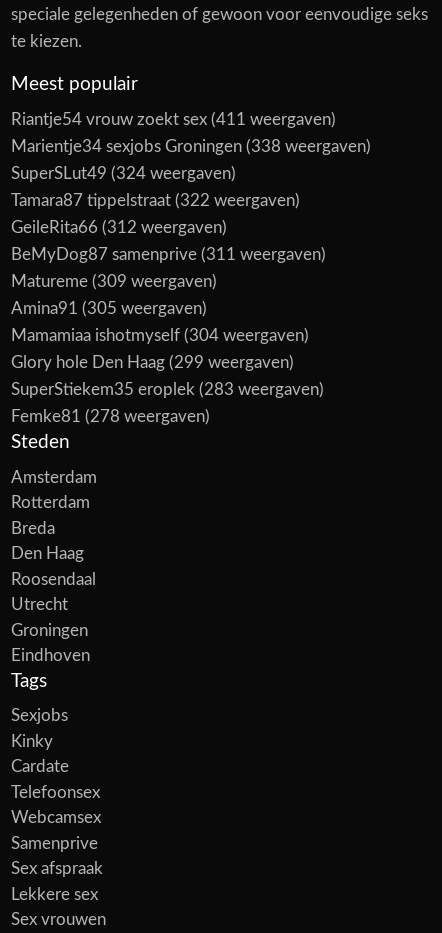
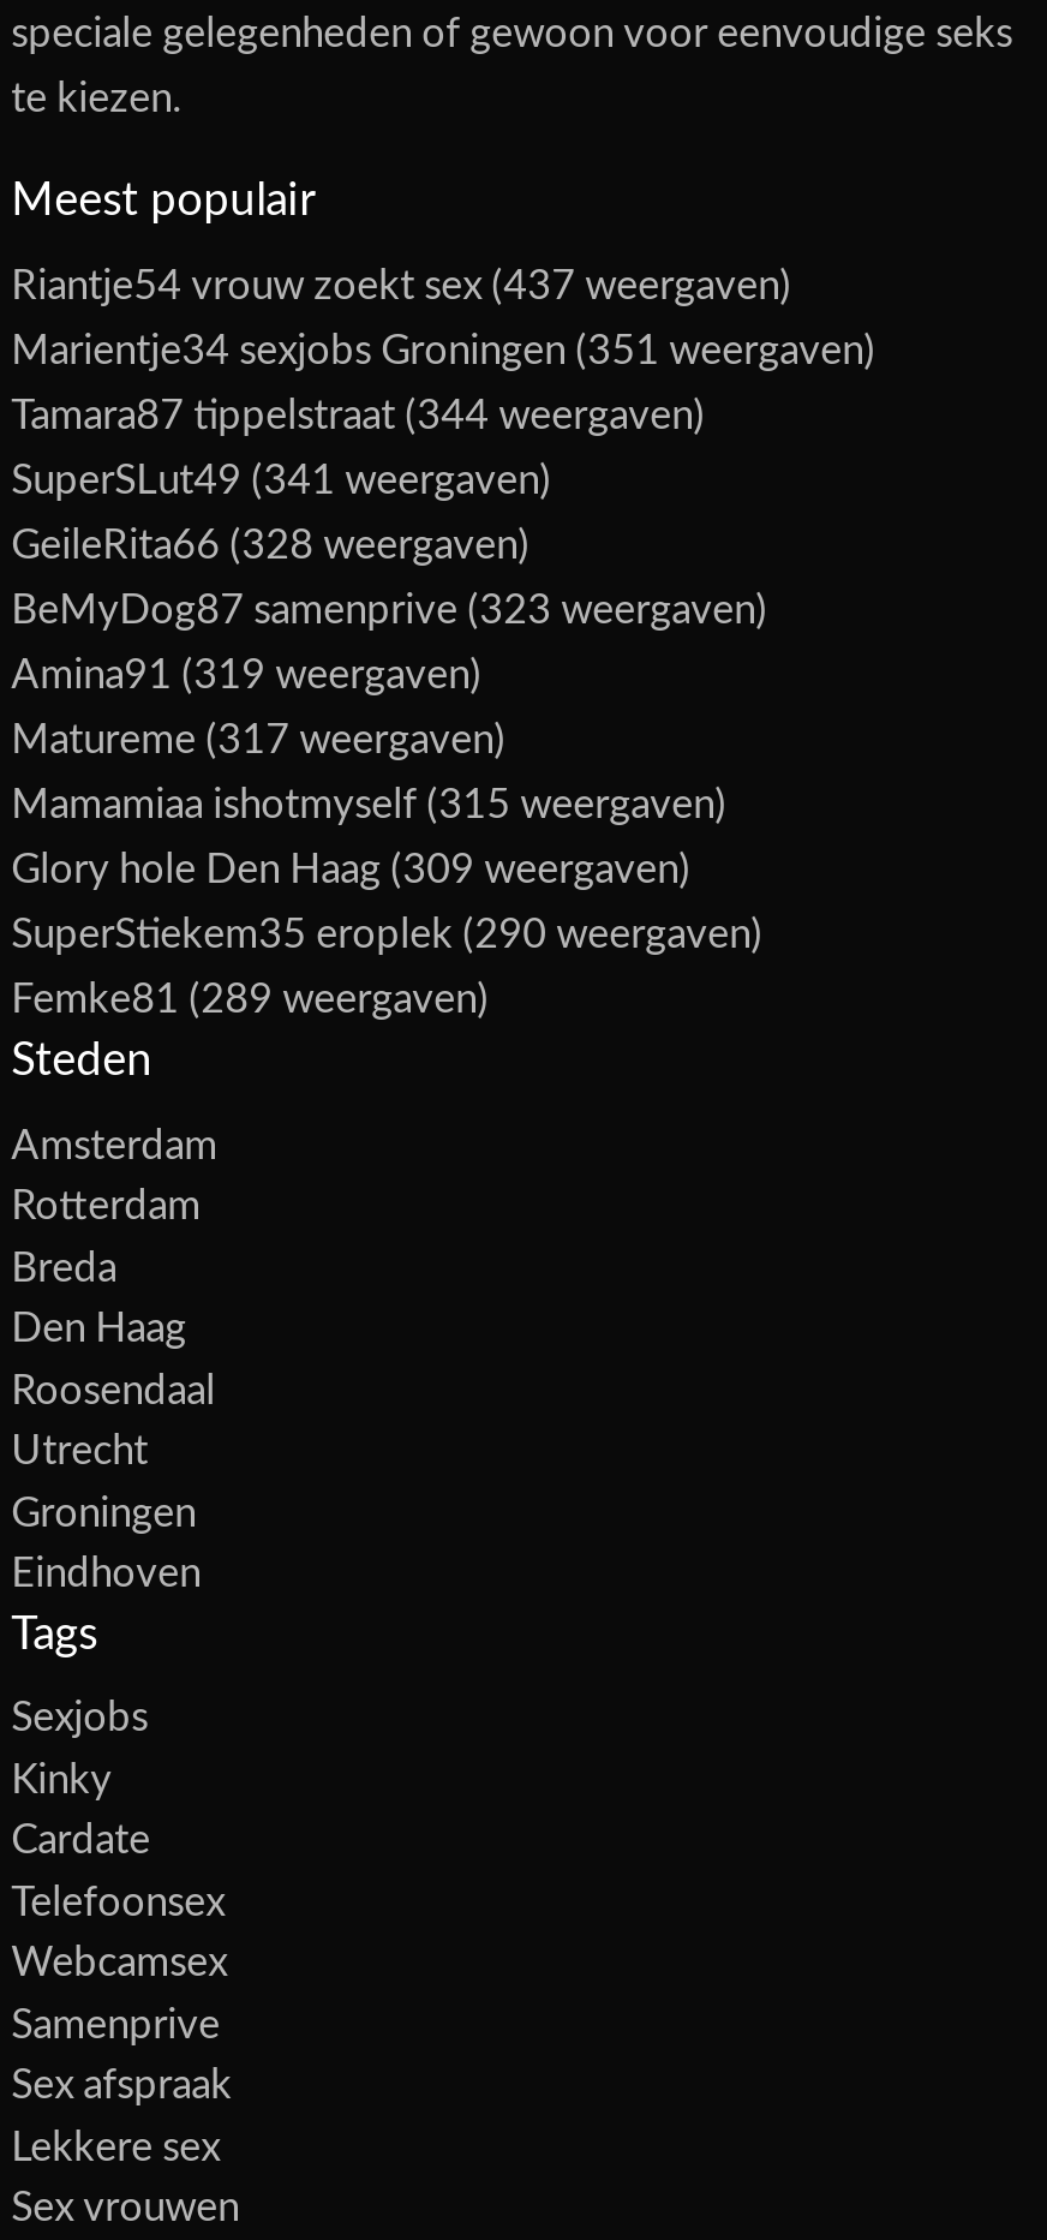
- Riantje54 vrouw zoekt sex (411 weergaven)
+ Riantje54 vrouw zoekt sex (437 weergaven)

- Marientje34 sexjobs Groningen (338 weergaven)
+ Marientje34 sexjobs Groningen (351 weergaven)

- SuperSLut49 (324 weergaven)
+ Tamara87 tippelstraat (344 weergaven)

- Tamara87 tippelstraat (322 weergaven)
+ SuperSLut49 (341 weergaven)

- GeileRita66 (312 weergaven)
+ GeileRita66 (328 weergaven)

- BeMyDog87 samenprive (311 weergaven)
+ BeMyDog87 samenprive (323 weergaven)

- Matureme (309 weergaven)
+ Amina91 (319 weergaven)

- Amina91 (305 weergaven)
+ Matureme (317 weergaven)

- Mamamiaa ishotmyself (304 weergaven)
+ Mamamiaa ishotmyself (315 weergaven)

- Glory hole Den Haag (299 weergaven)
+ Glory hole Den Haag (309 weergaven)

- SuperStiekem35 eroplek (283 weergaven)
+ SuperStiekem35 eroplek (290 weergaven)

- Femke81 (278 weergaven)
+ Femke81 (289 weergaven)
